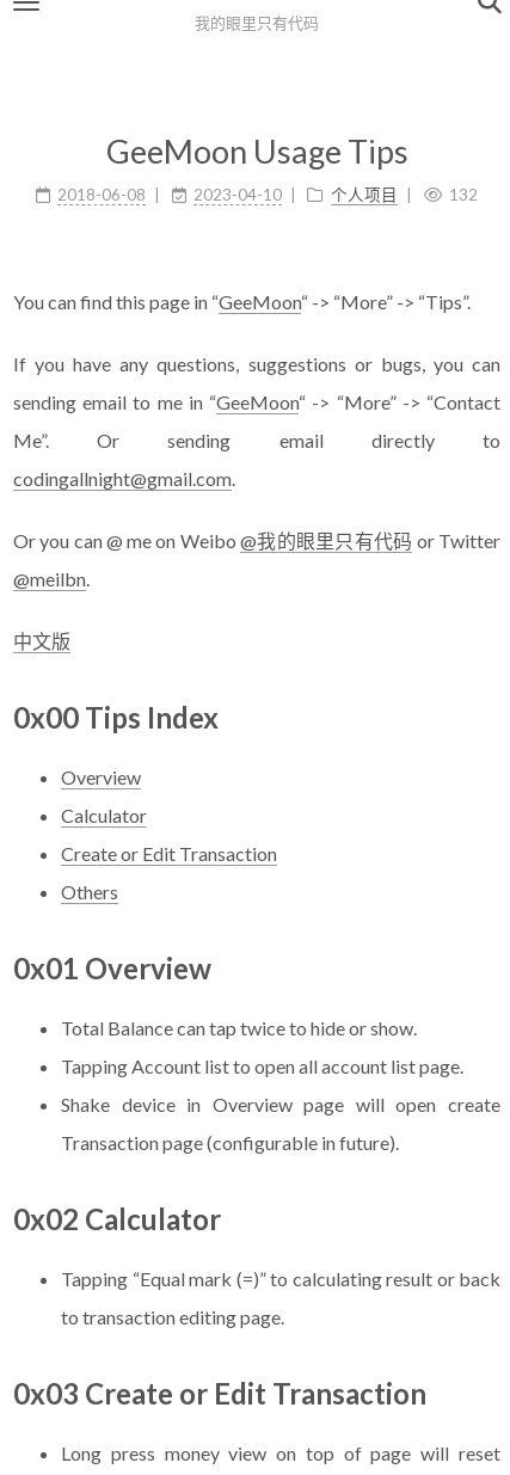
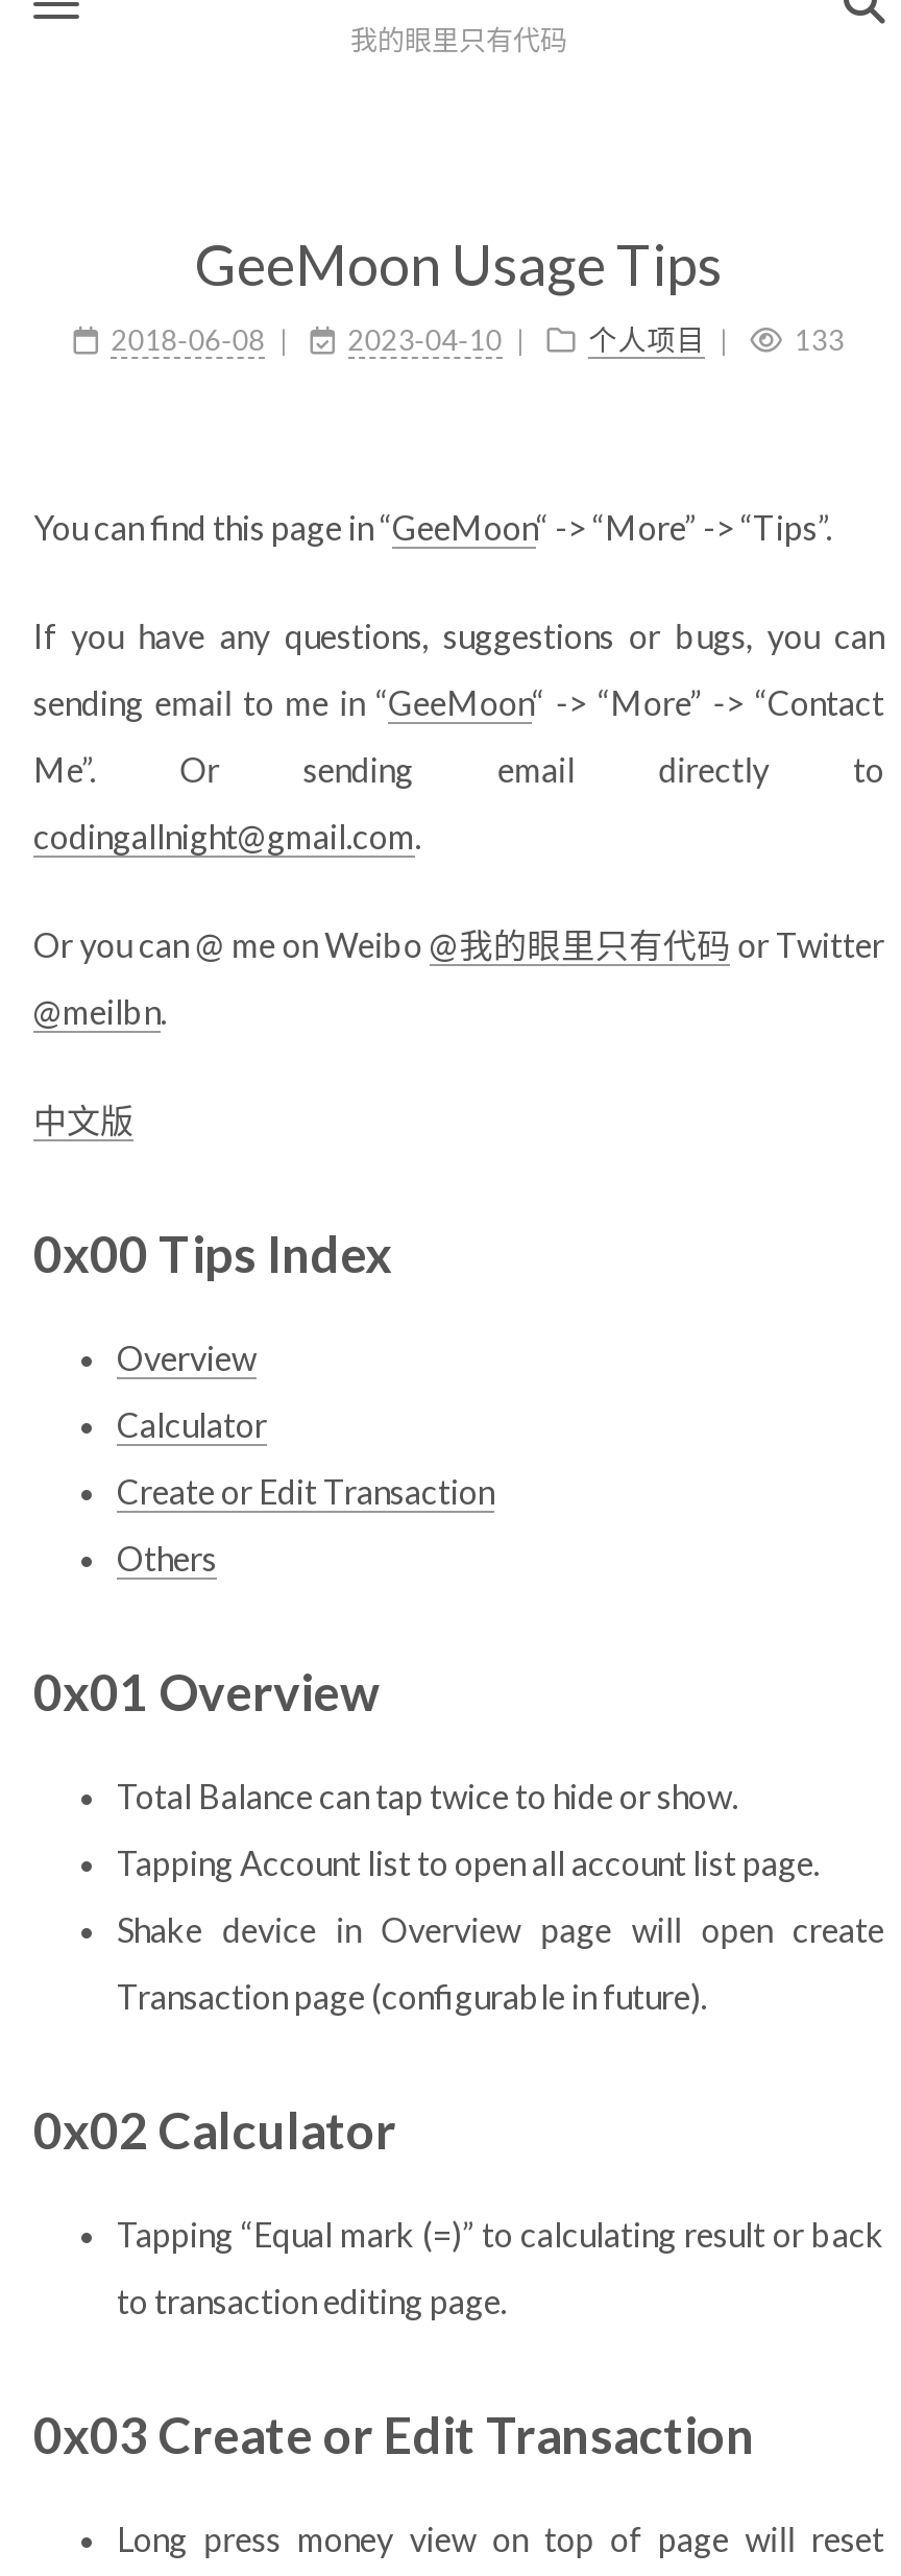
- 132
+ 133
